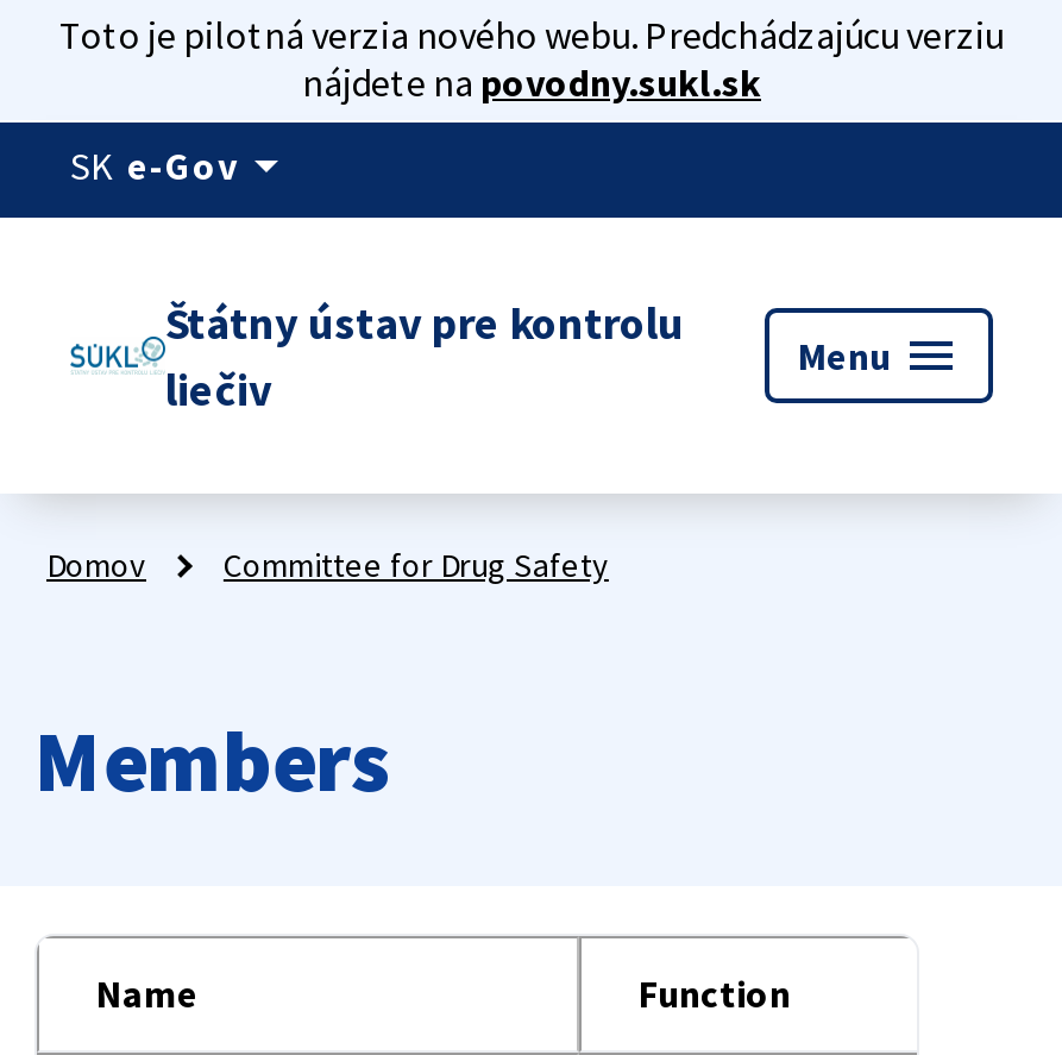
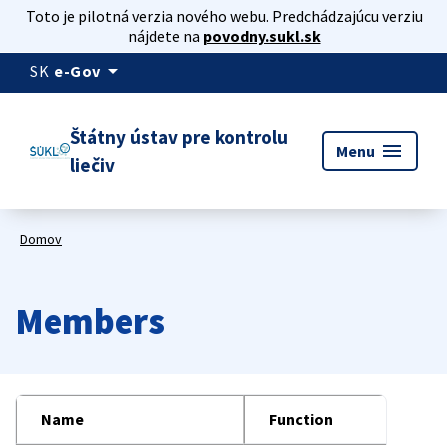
- Committee for Drug Safety
